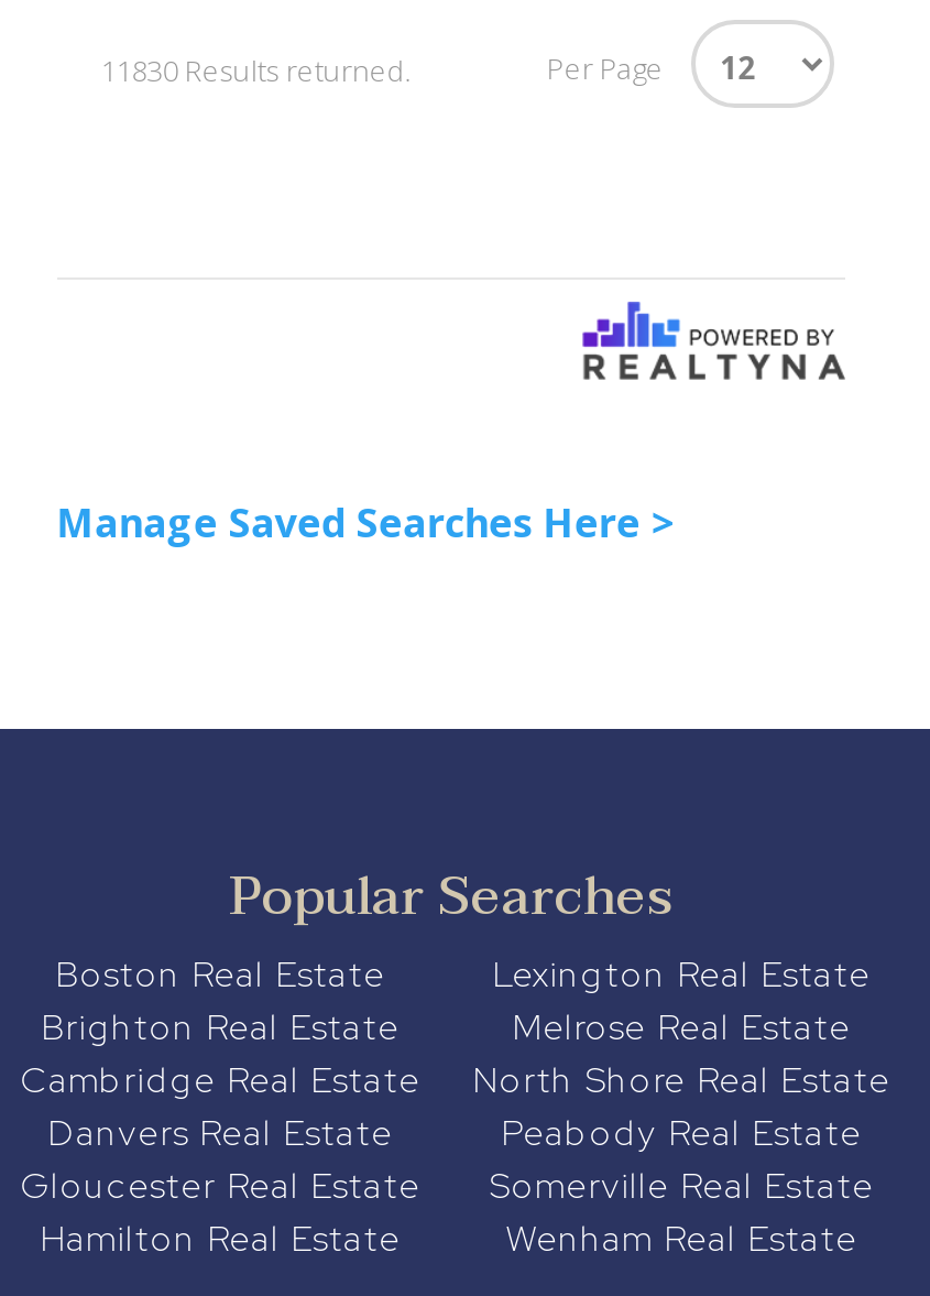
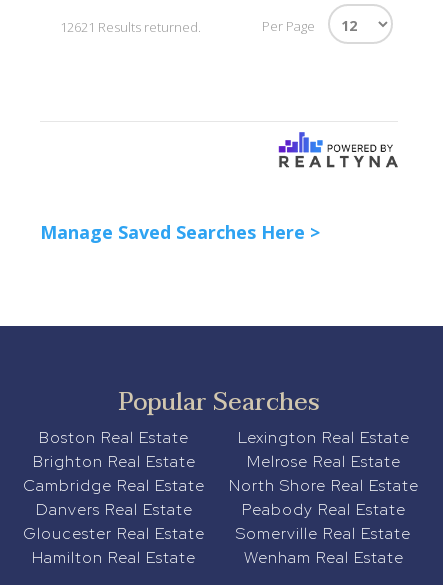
- 11830 Results returned.
+ 12621 Results returned.
